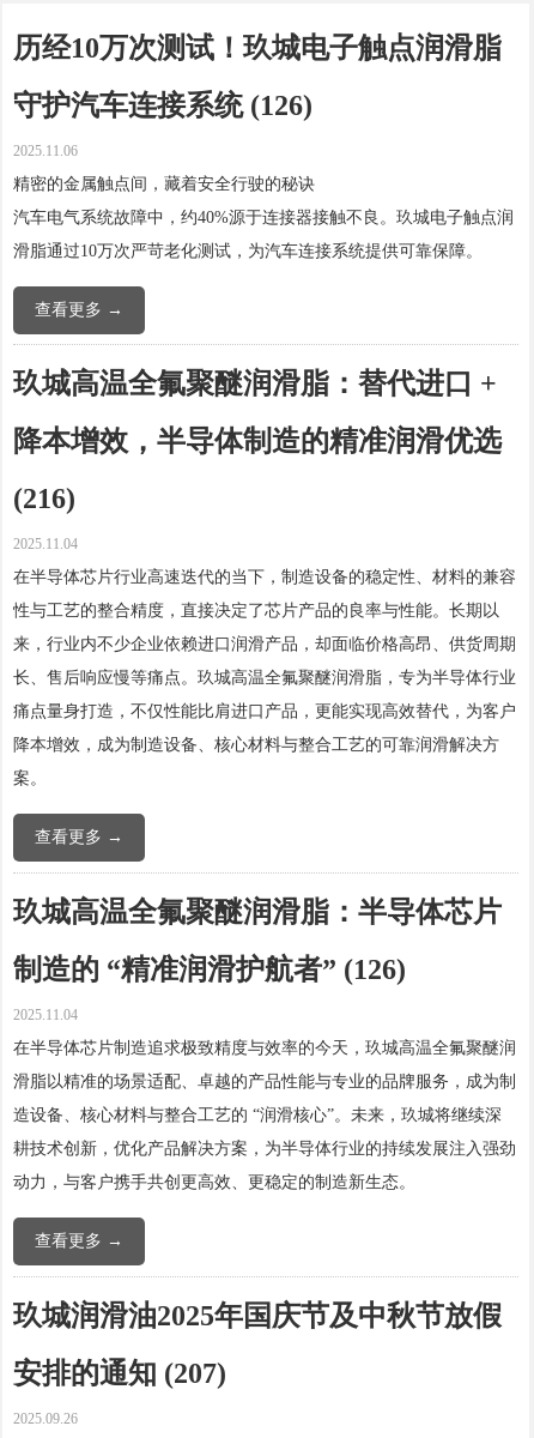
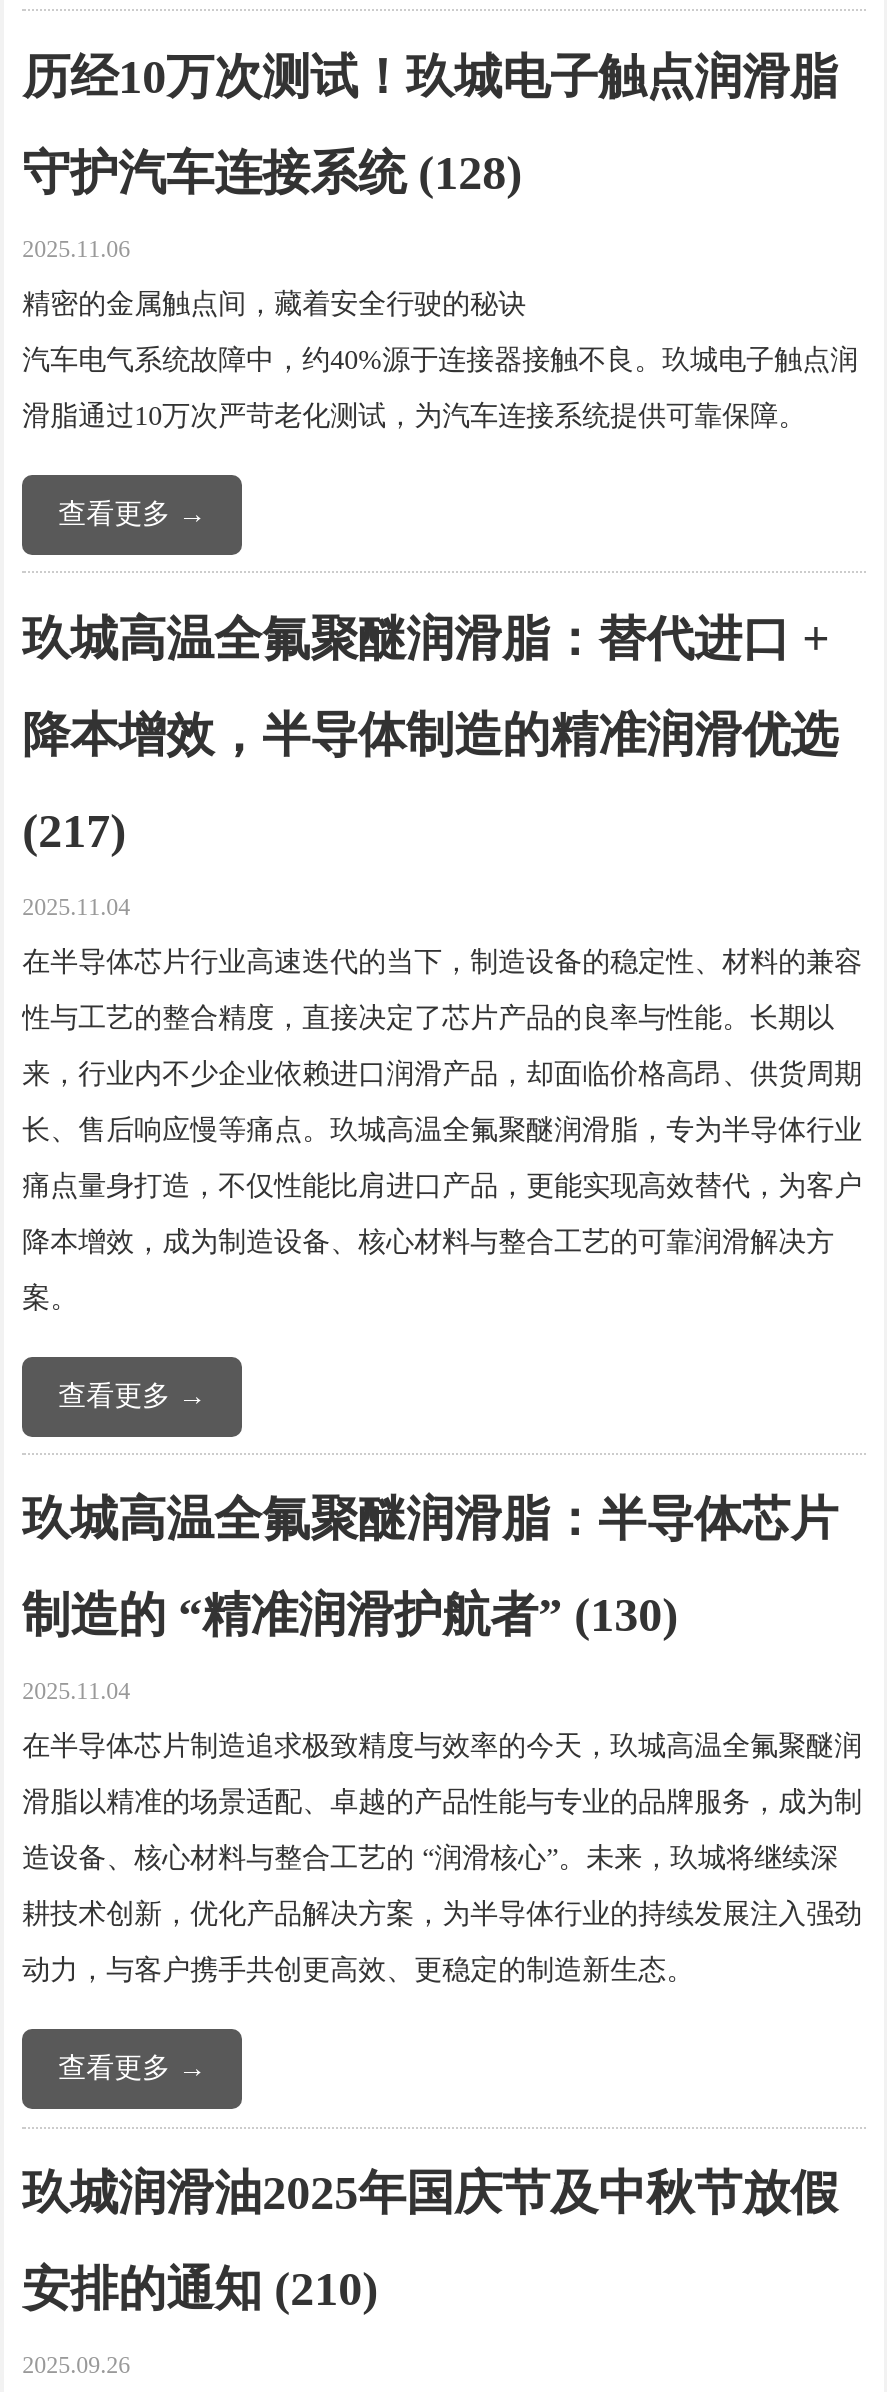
- 守护汽车连接系统 (126)
+ 守护汽车连接系统 (128)

- (216)
+ (217)

- 制造的 “精准润滑护航者” (126)
+ 制造的 “精准润滑护航者” (130)

- 安排的通知 (207)
+ 安排的通知 (210)
